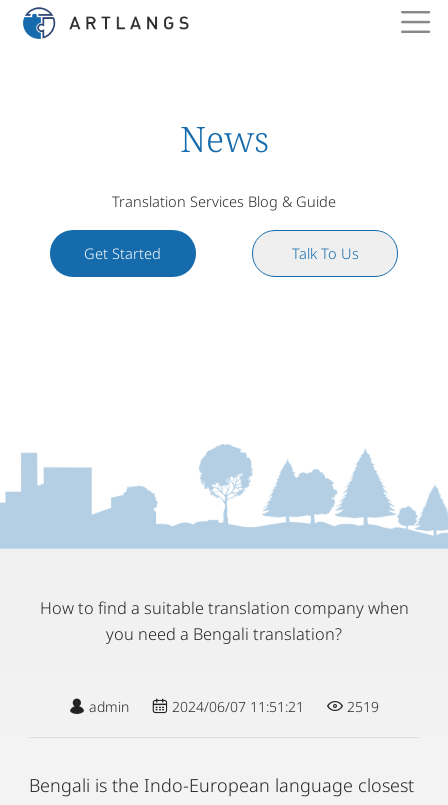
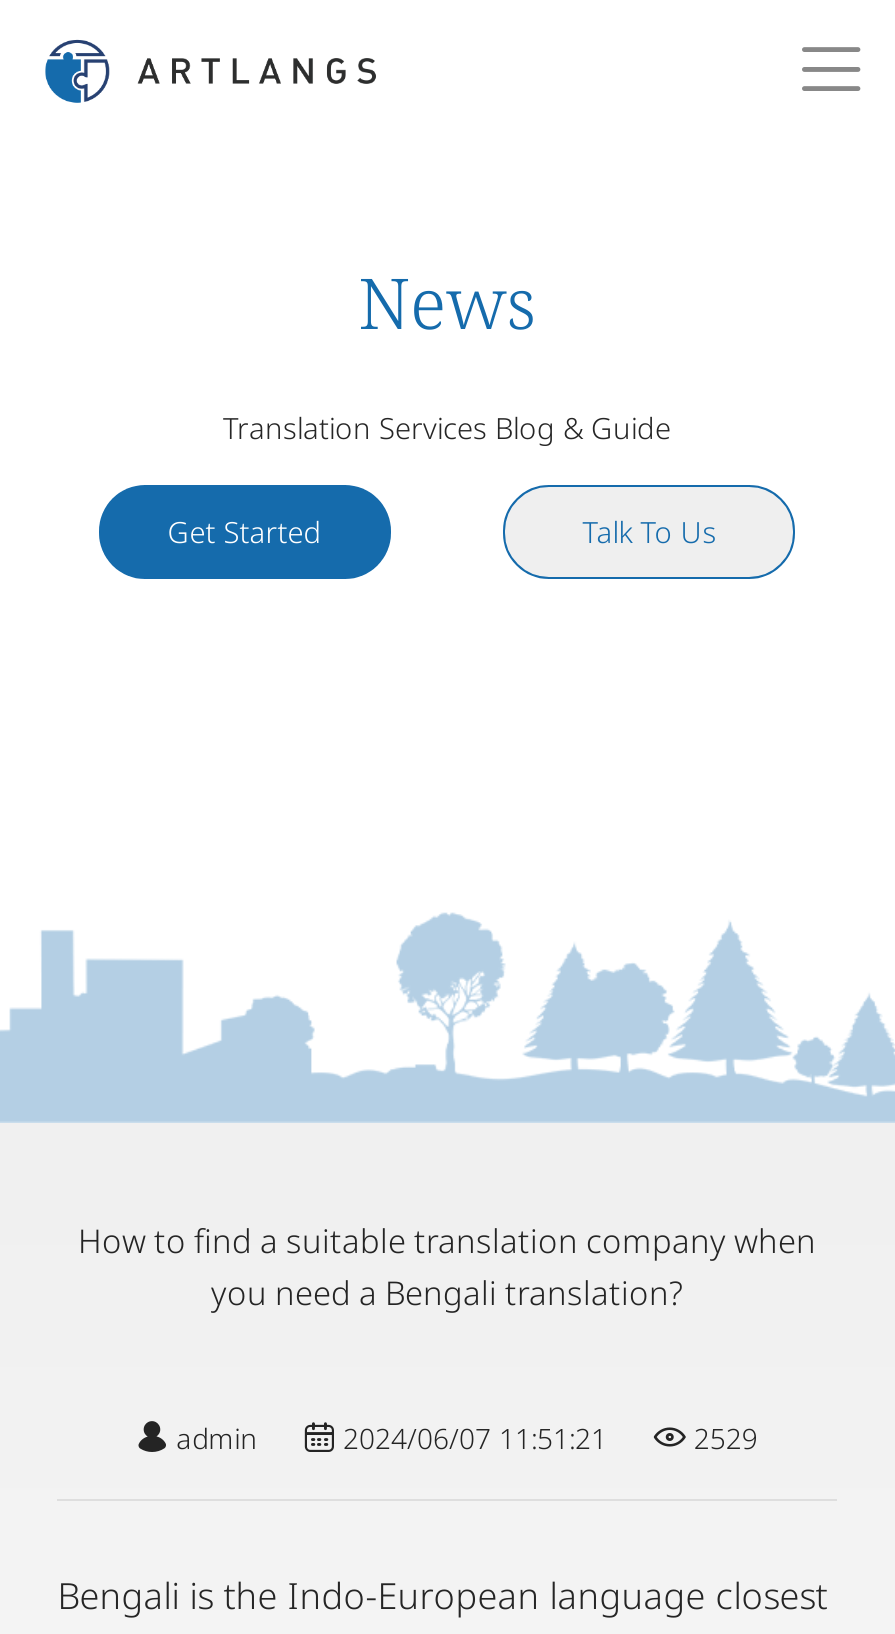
- 2519
+ 2529
